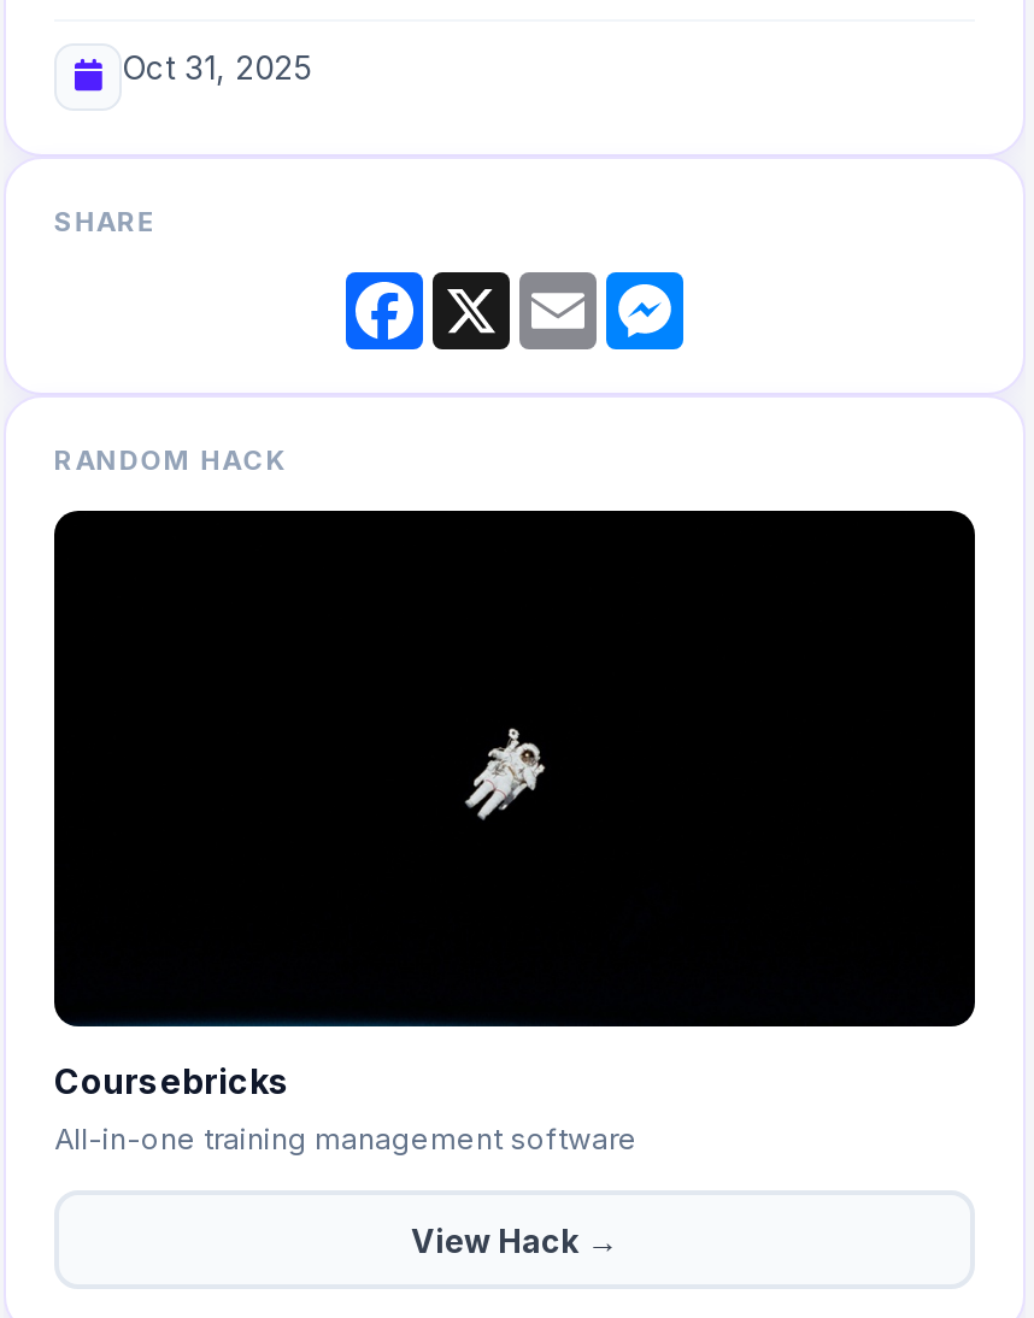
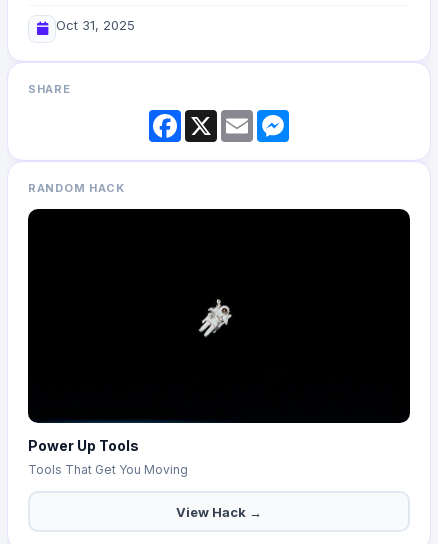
- Coursebricks
+ Power Up Tools

- All-in-one training management software
+ Tools That Get You Moving
